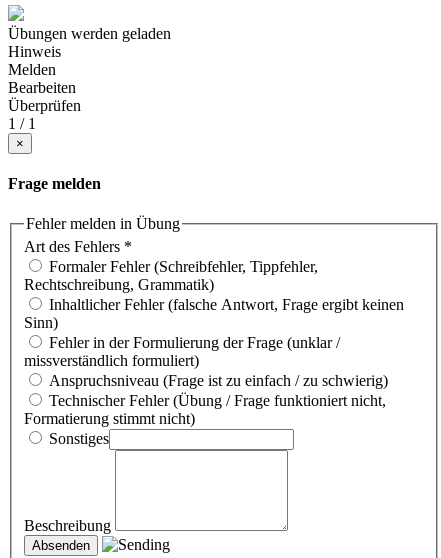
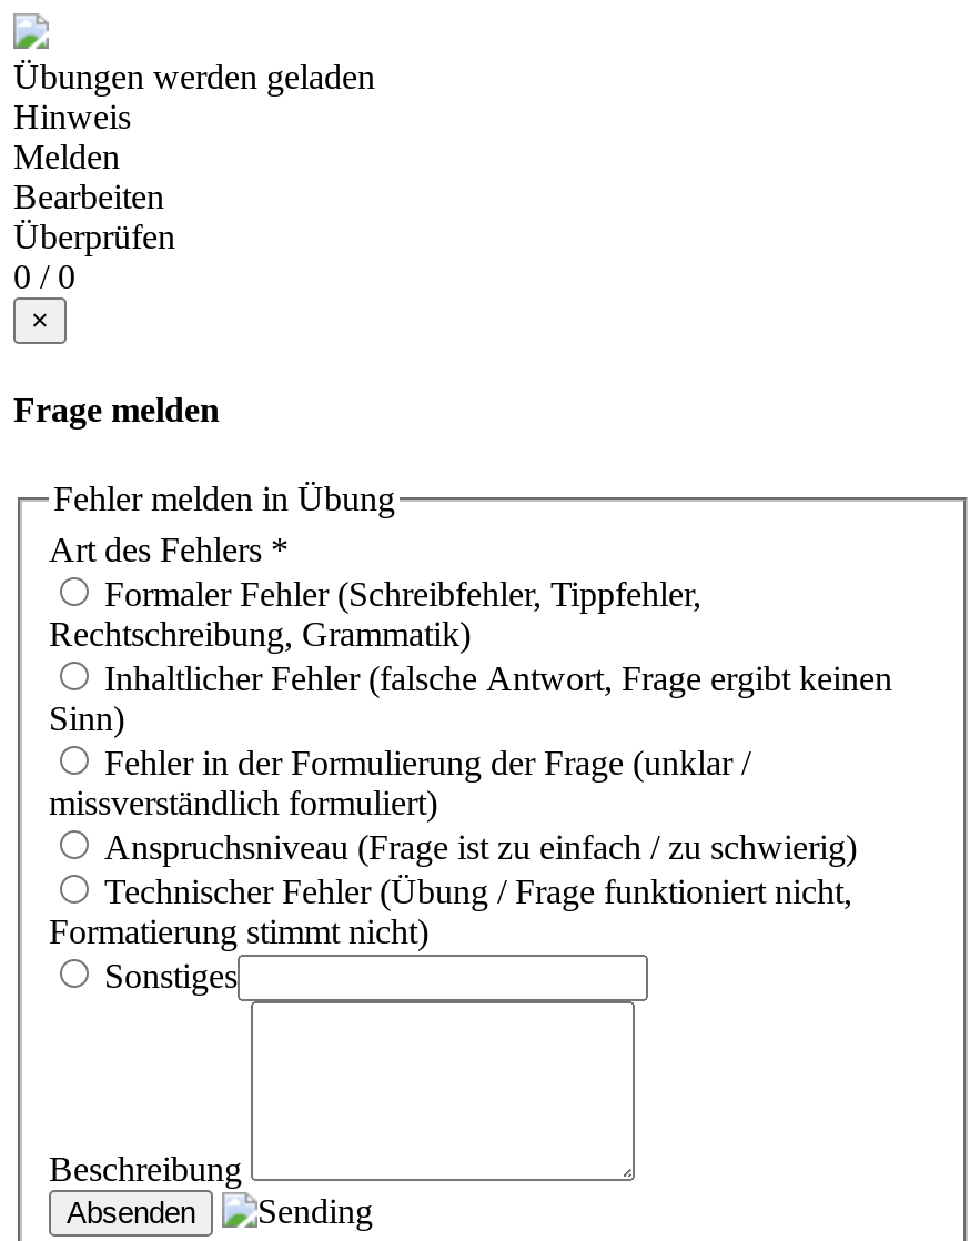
- 1 / 1
+ 0 / 0
